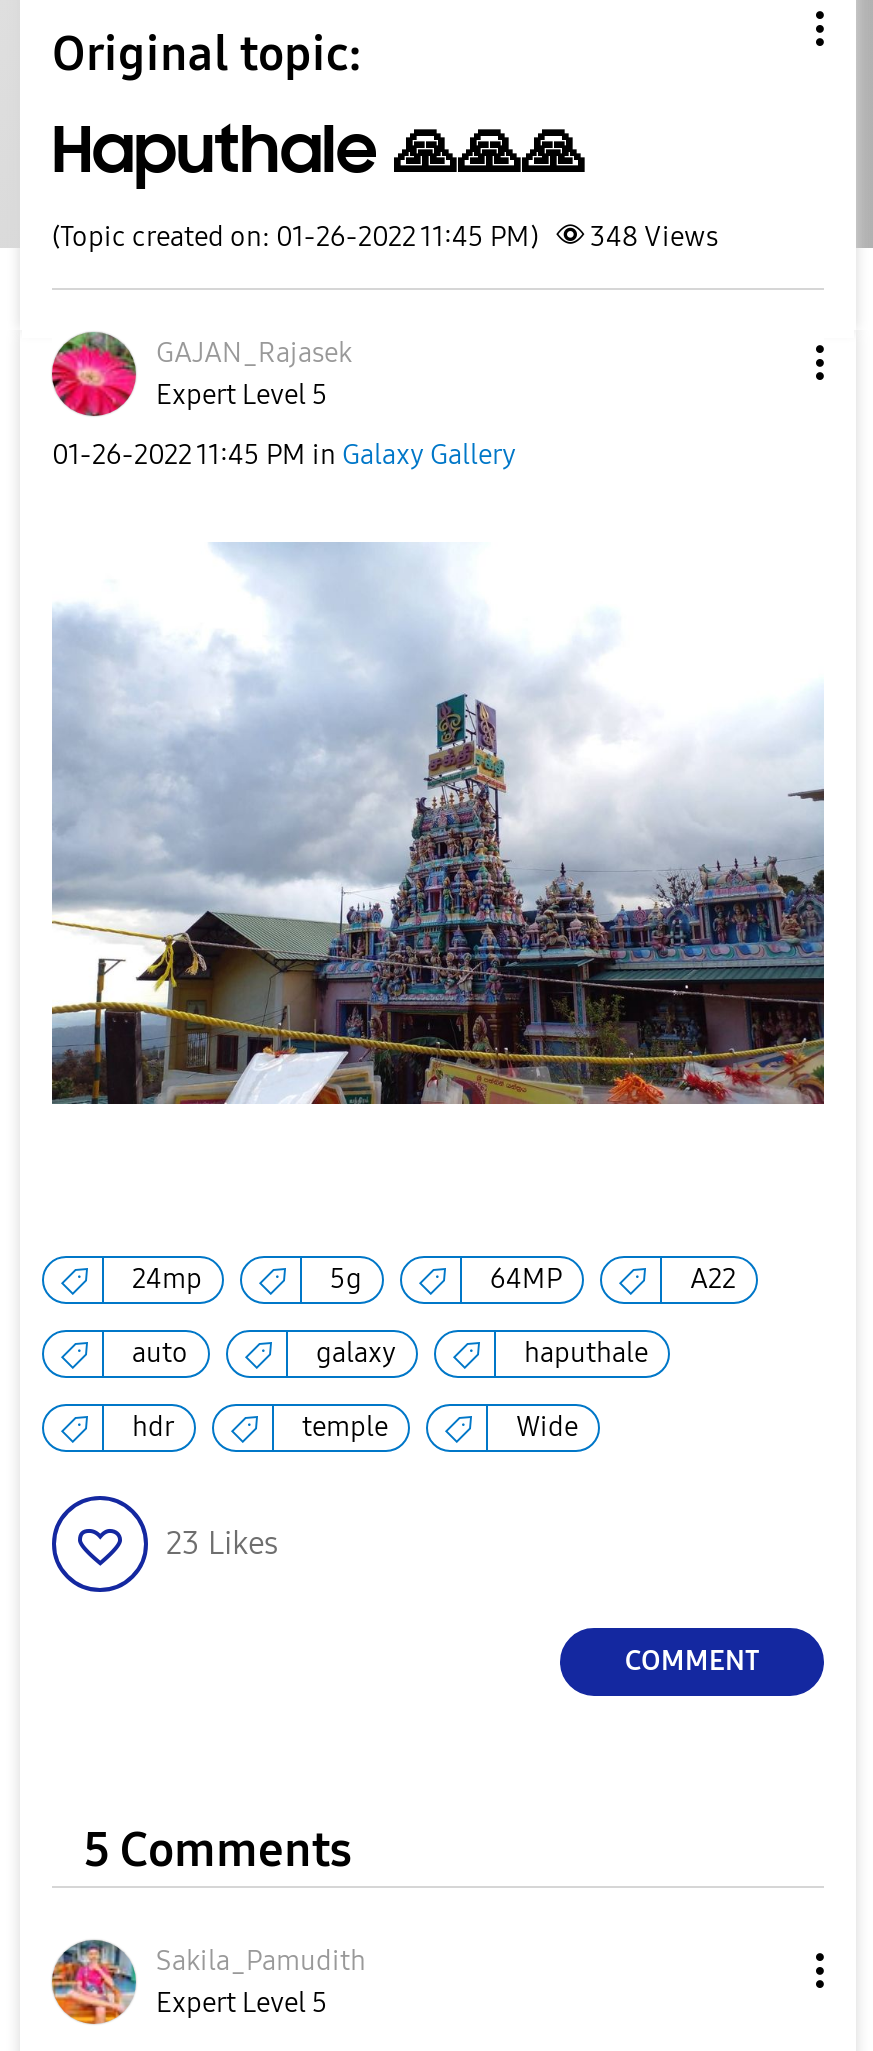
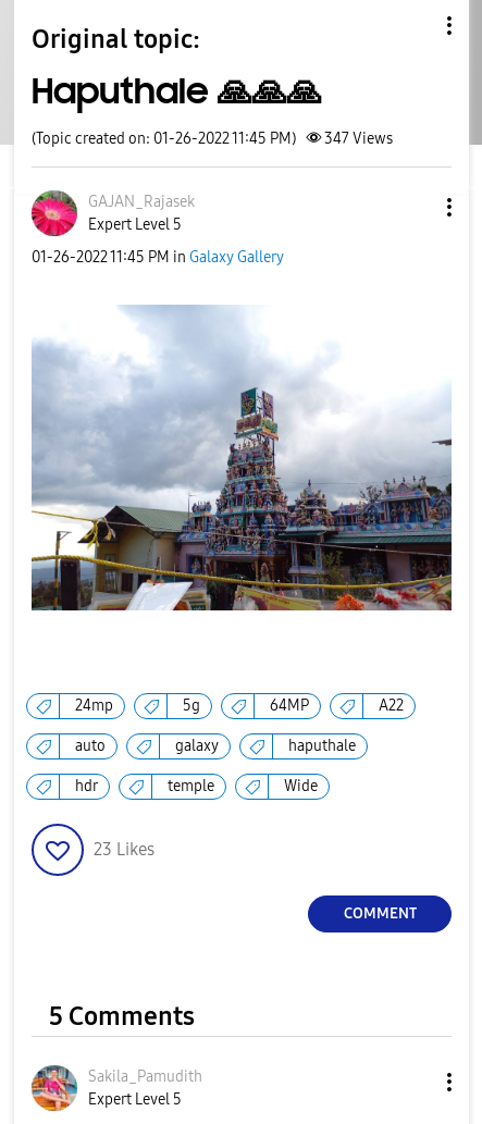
- (Topic created on: 01-26-2022 11:45 PM) 348 Views
+ (Topic created on: 01-26-2022 11:45 PM) 347 Views
